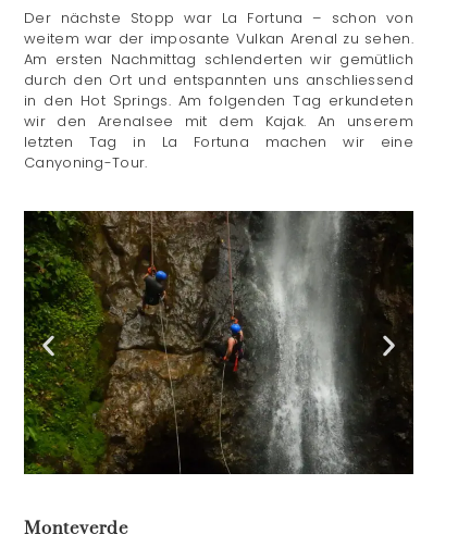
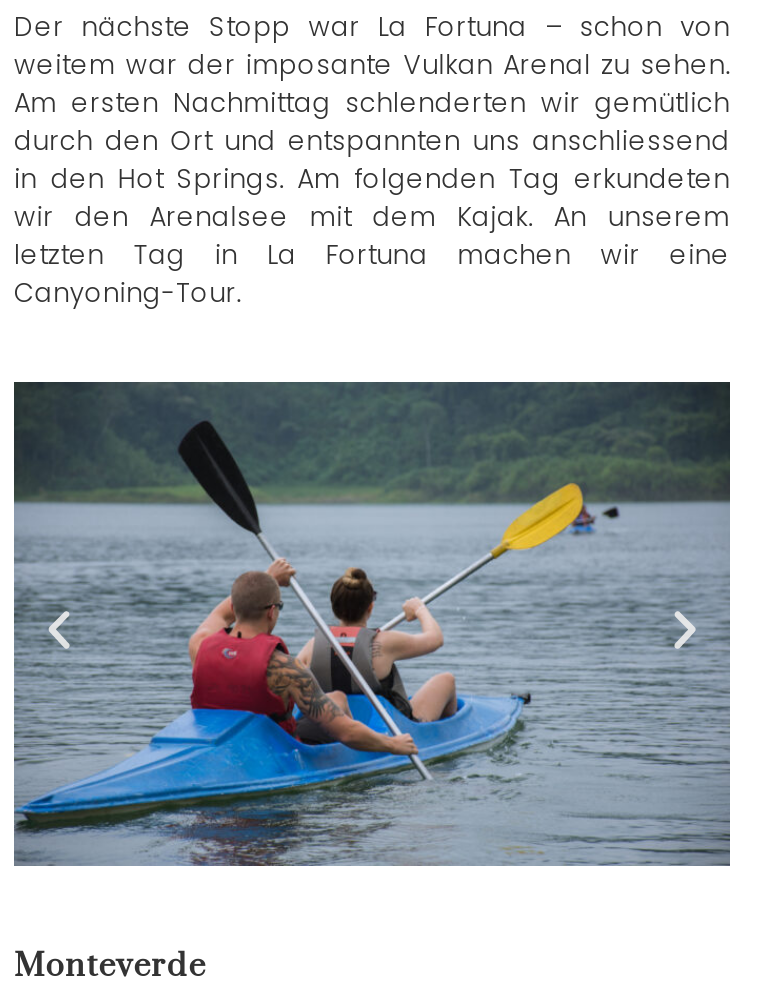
- [image]
+ [image]
